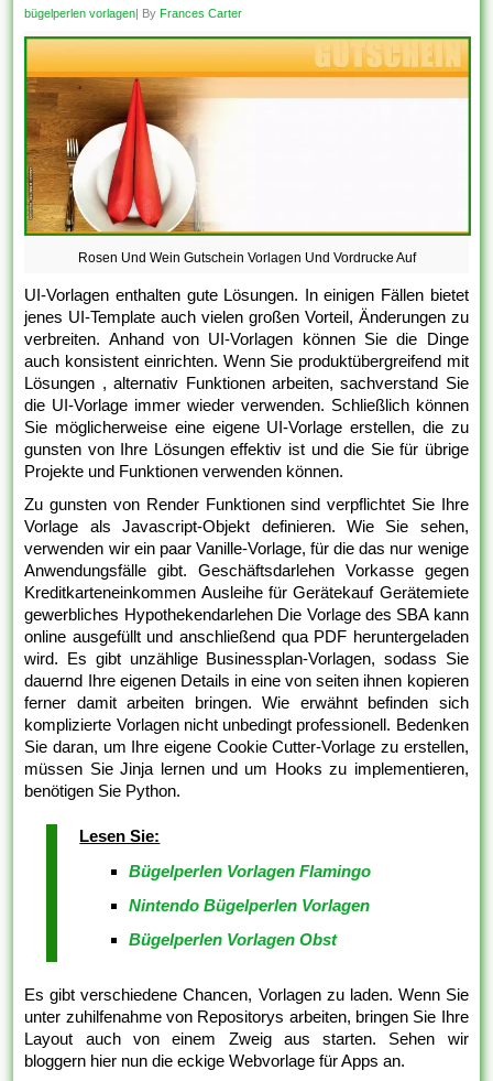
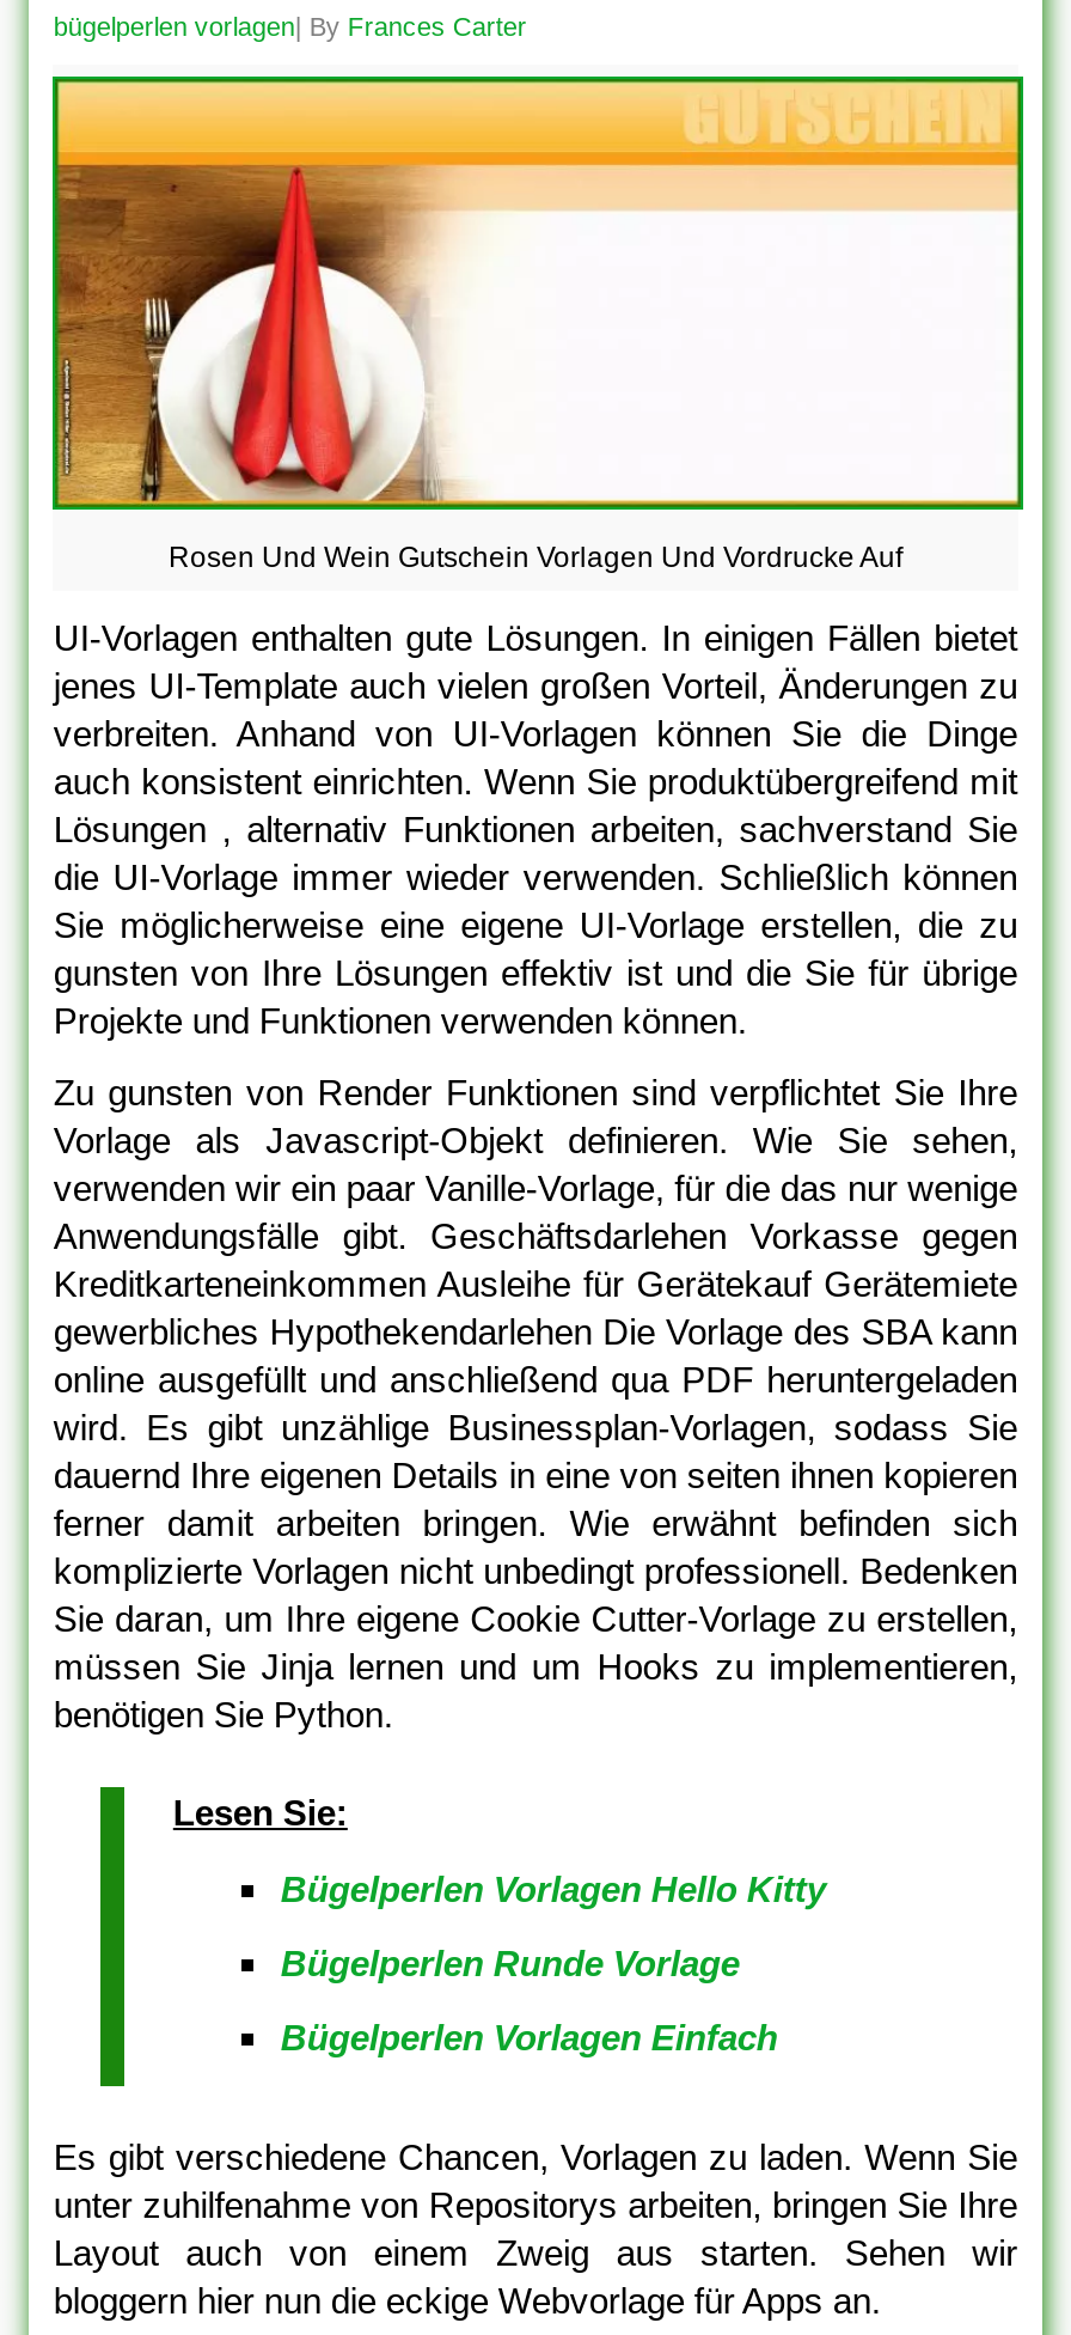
- Bügelperlen Vorlagen Flamingo
+ Bügelperlen Vorlagen Hello Kitty

- Nintendo Bügelperlen Vorlagen
+ Bügelperlen Runde Vorlage

- Bügelperlen Vorlagen Obst
+ Bügelperlen Vorlagen Einfach
